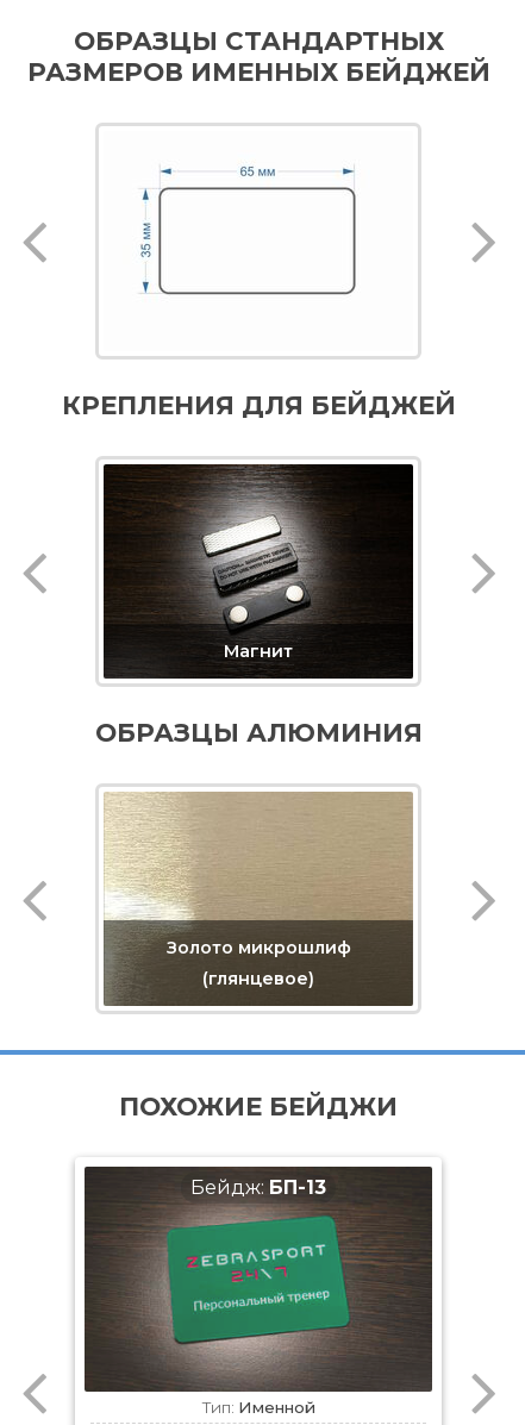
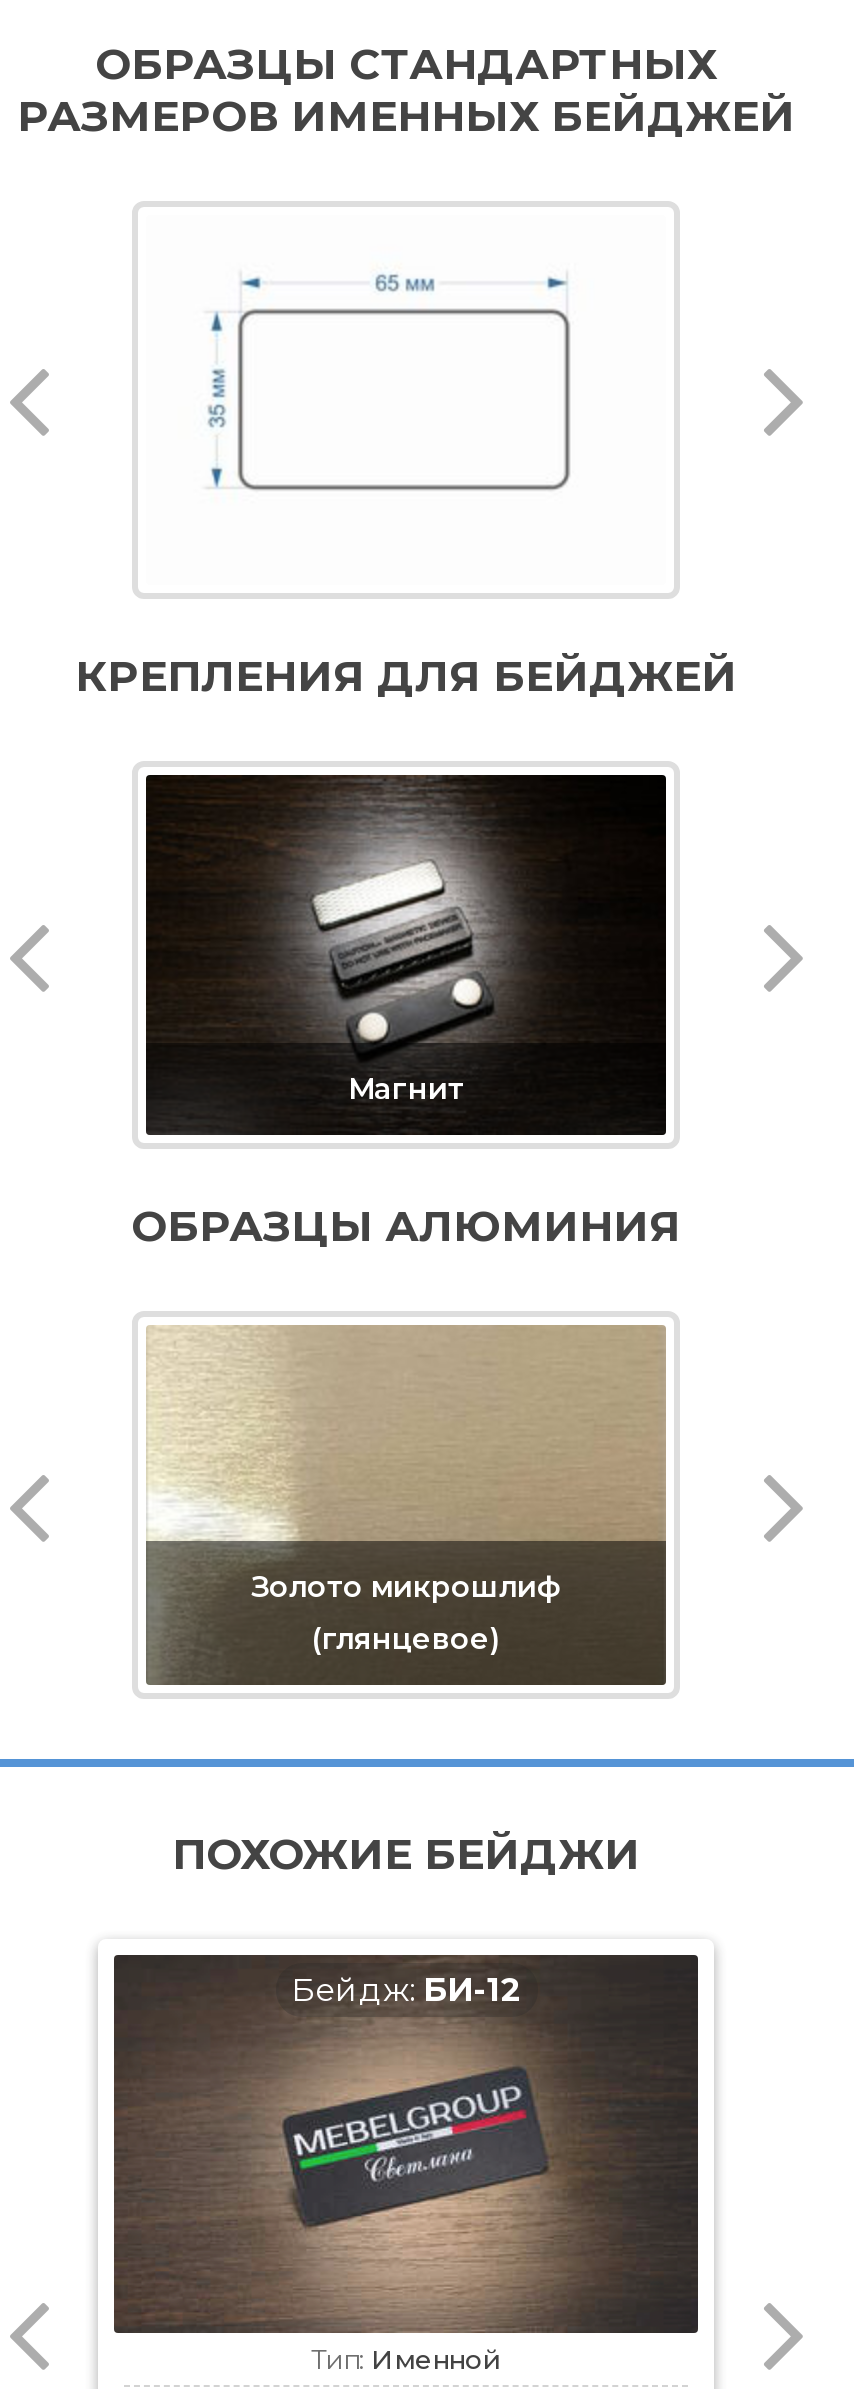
- Бейдж: БП-13
+ Бейдж: БИ-12

- [image]
+ [image]
